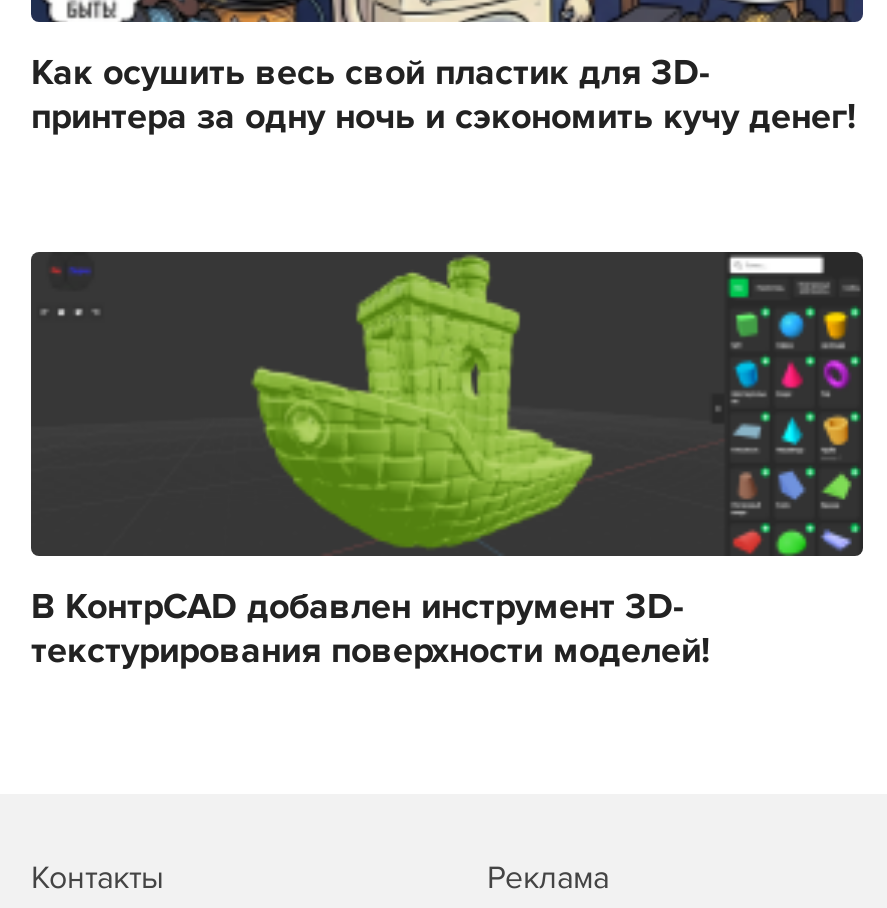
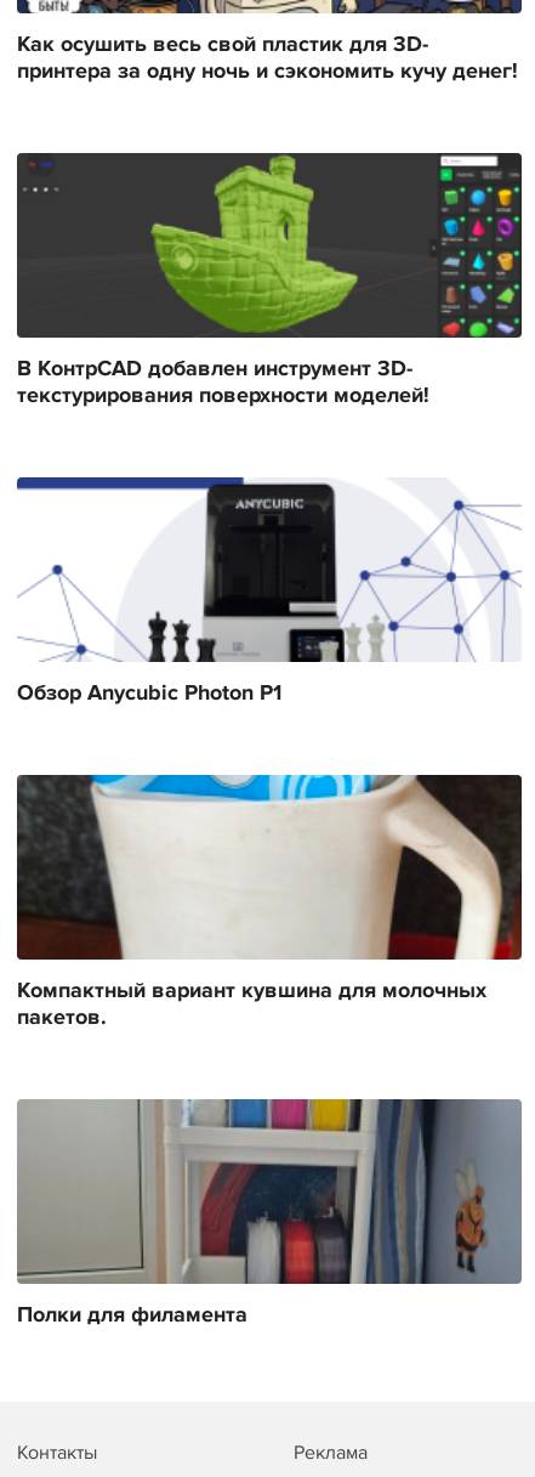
+ [image]
+ Компактный вариант кувшина для молочных
+ пакетов.

+ [image]
+ Полки для филамента

+ [image]
+ Обзор Anycubic Photon P1
